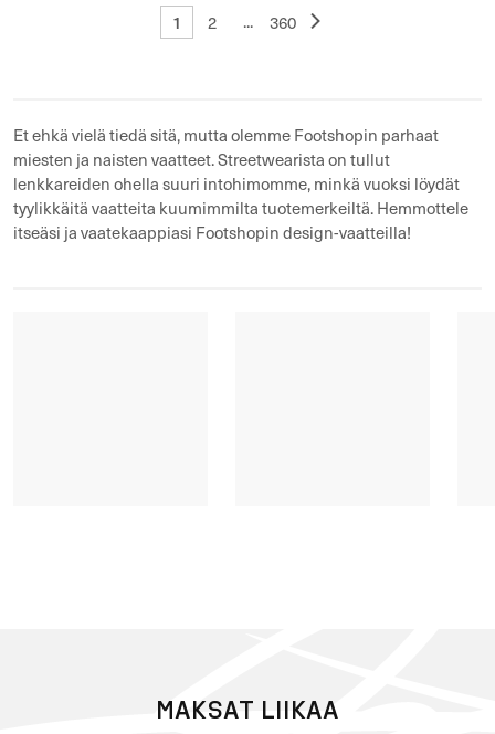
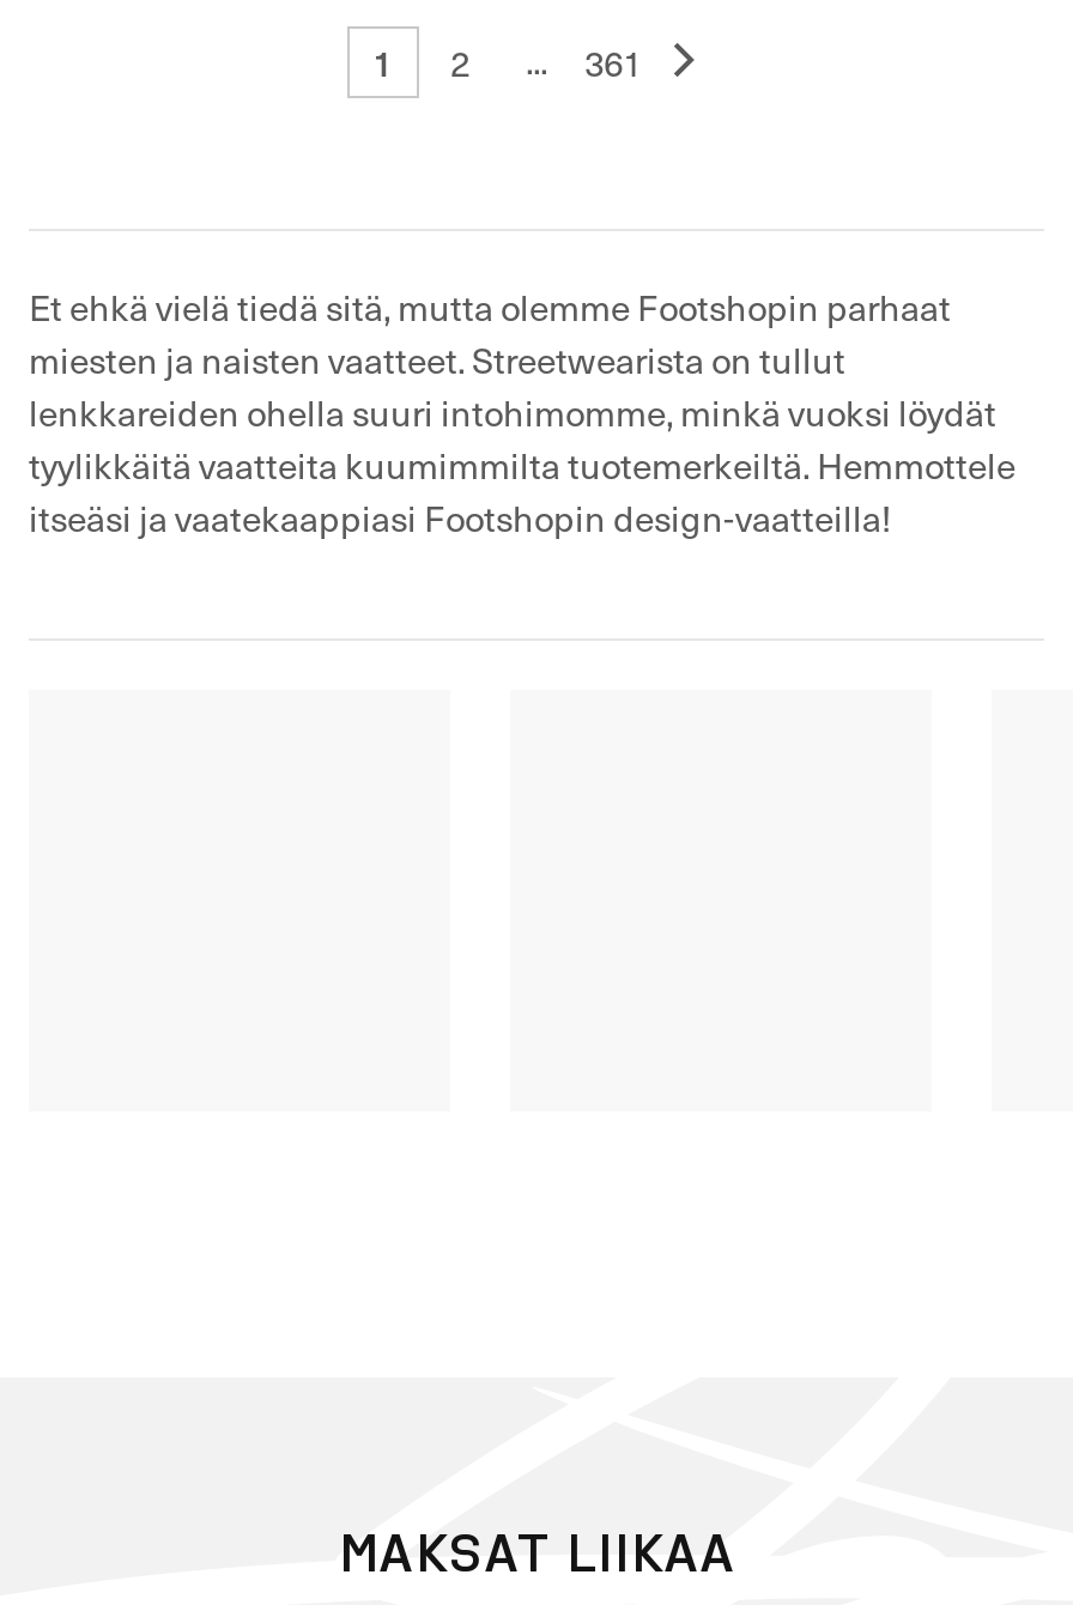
- 360
+ 361
